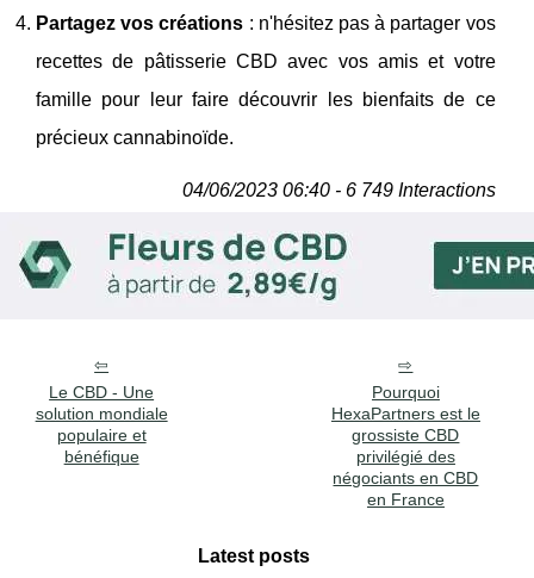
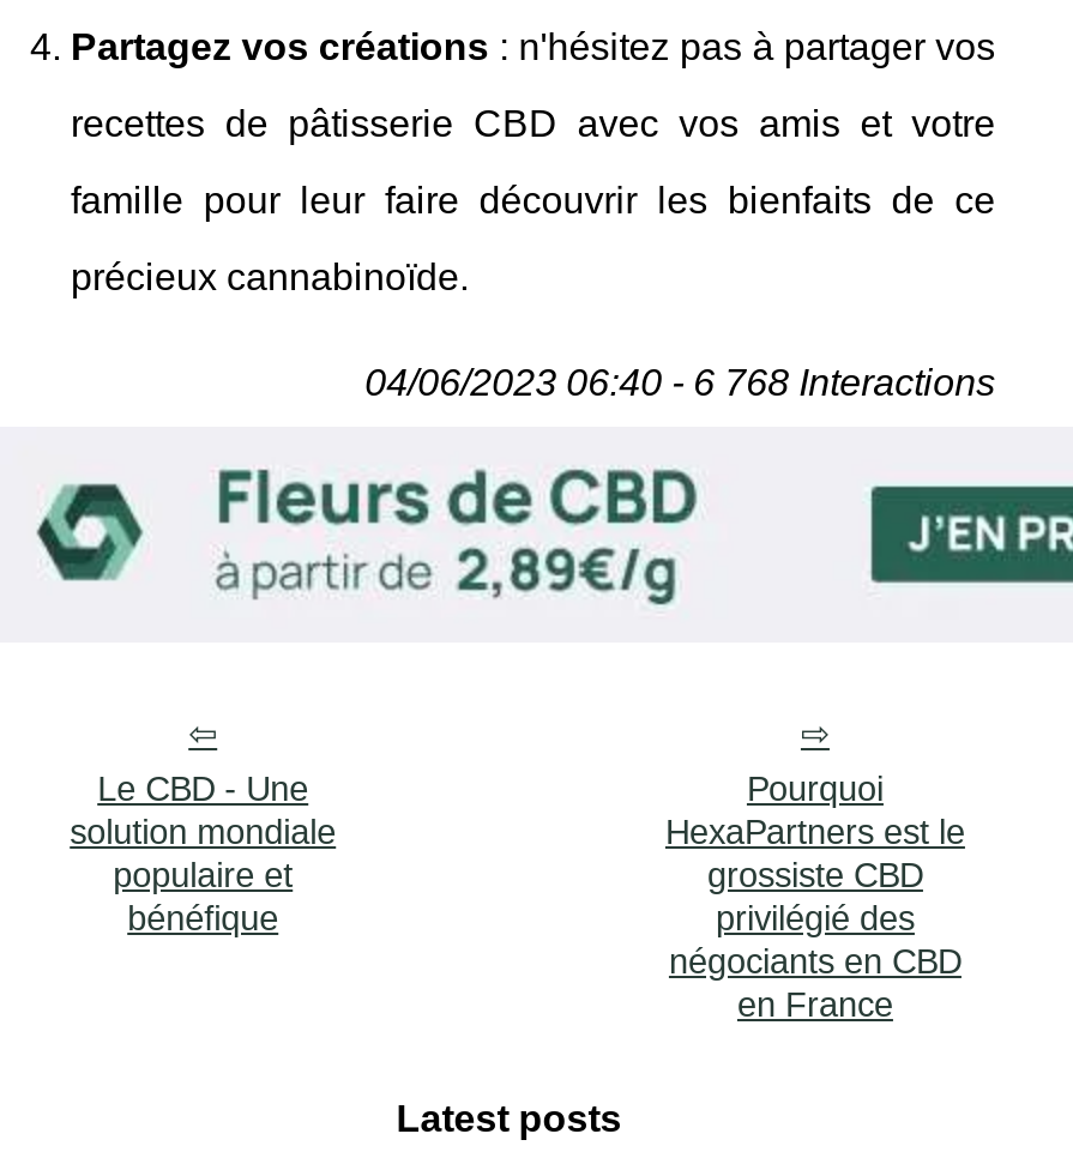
- 04/06/2023 06:40 - 6 749 Interactions
+ 04/06/2023 06:40 - 6 768 Interactions
